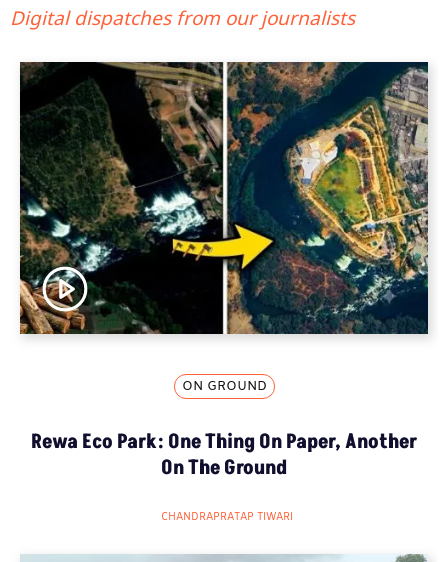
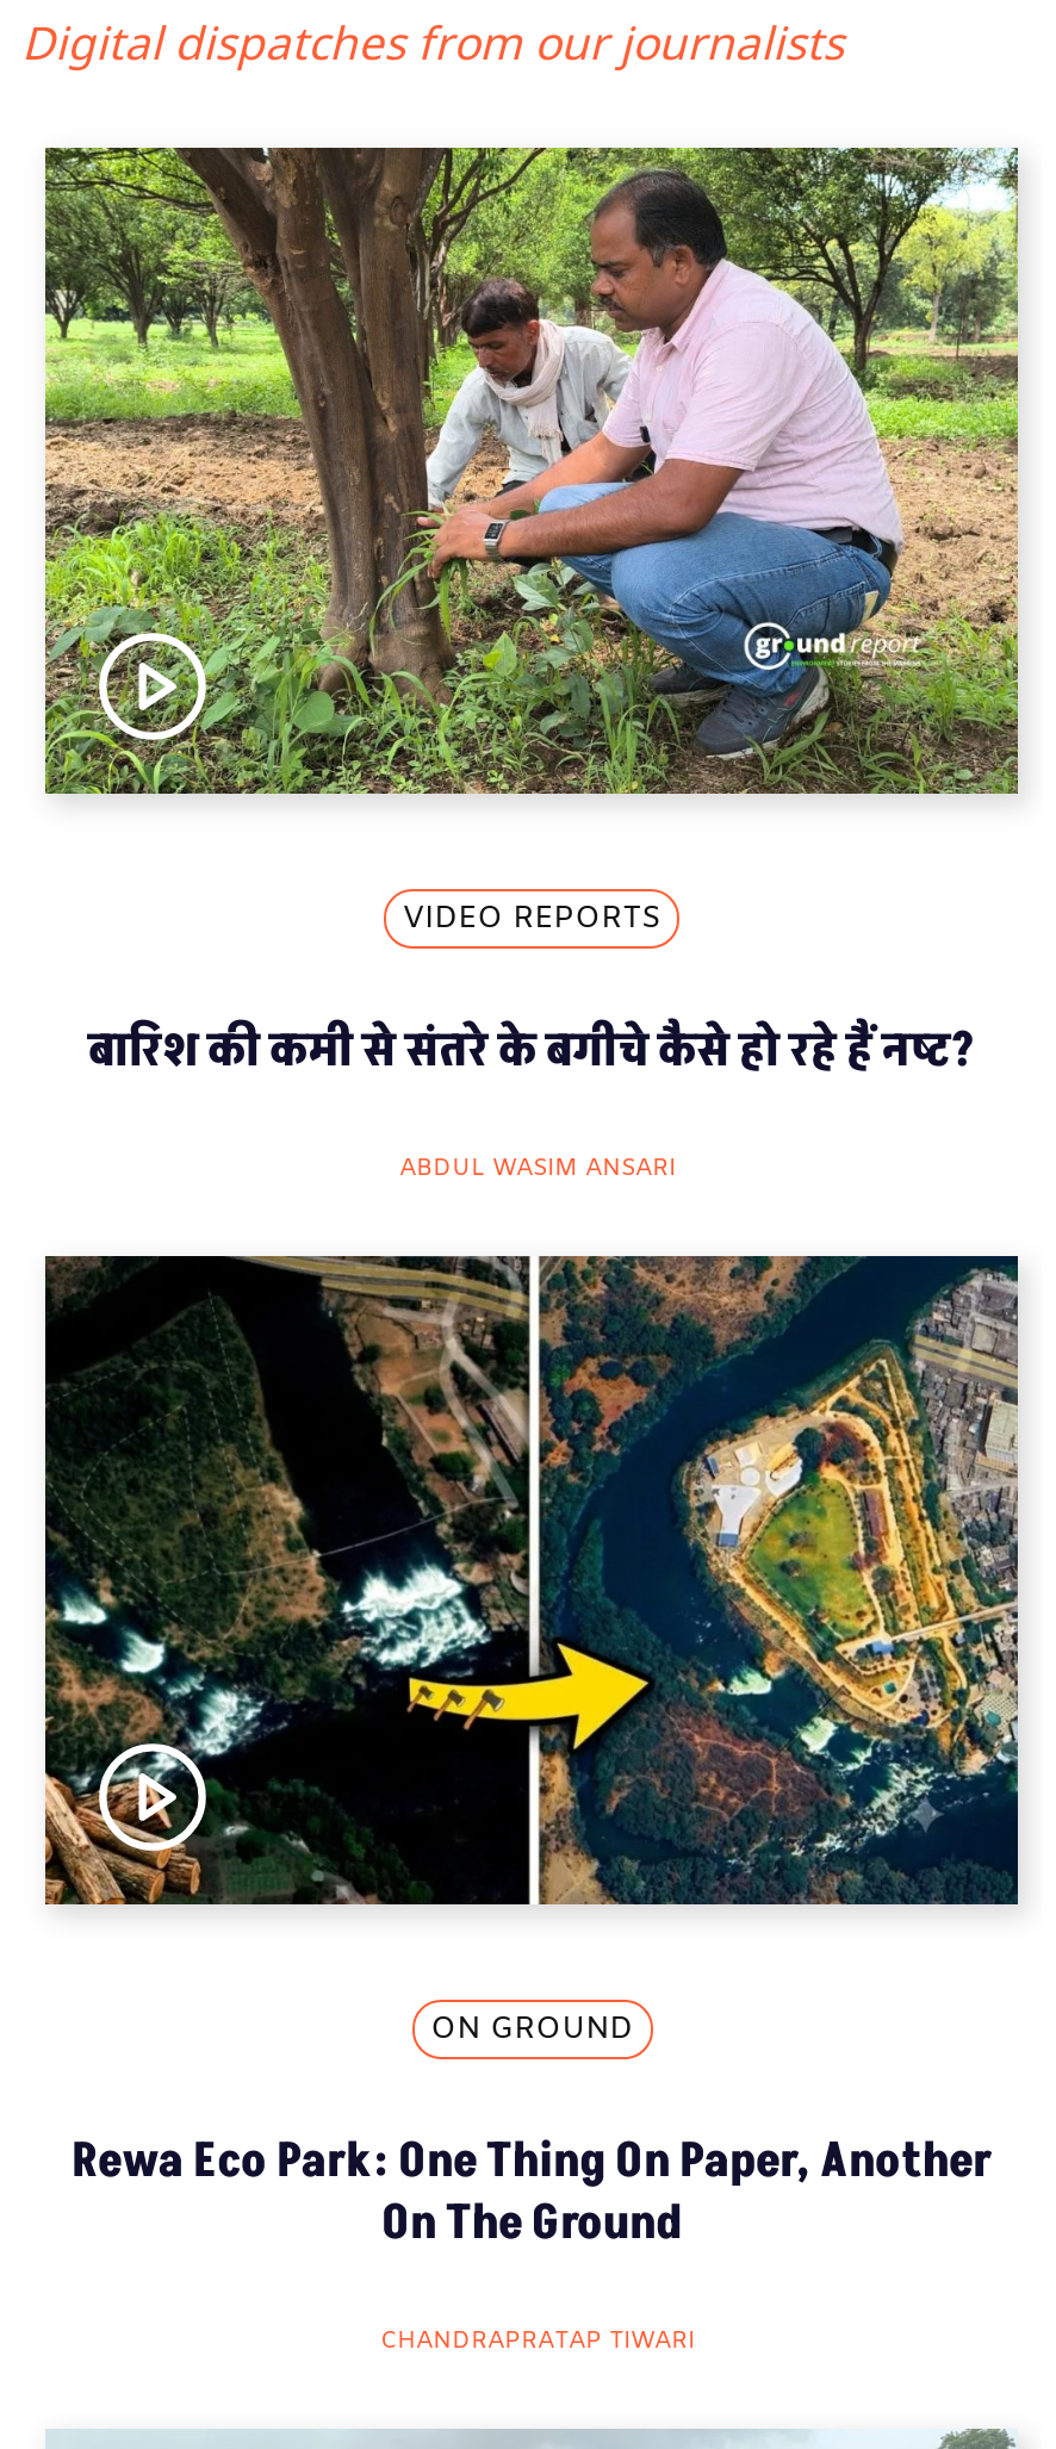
+ [image]

+ VIDEO REPORTS
+ बारिश की कमी से संतरे के बगीचे कैसे हो रहे हैं नष्ट?
+ ABDUL WASIM ANSARI
